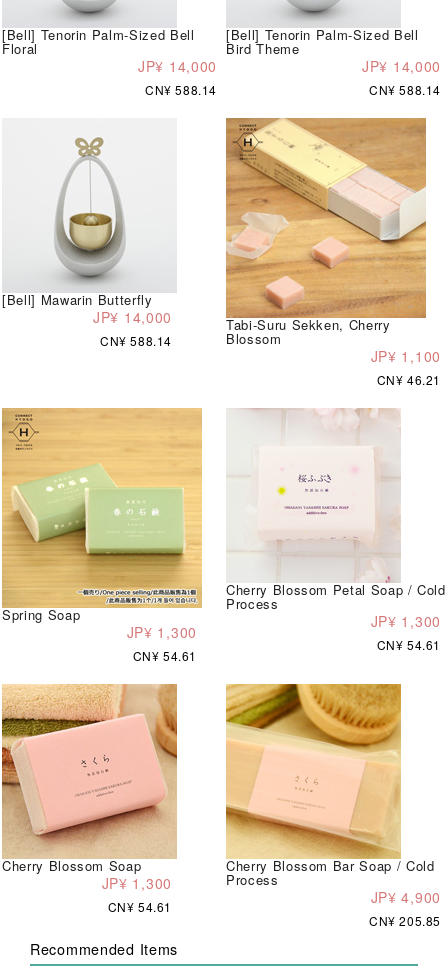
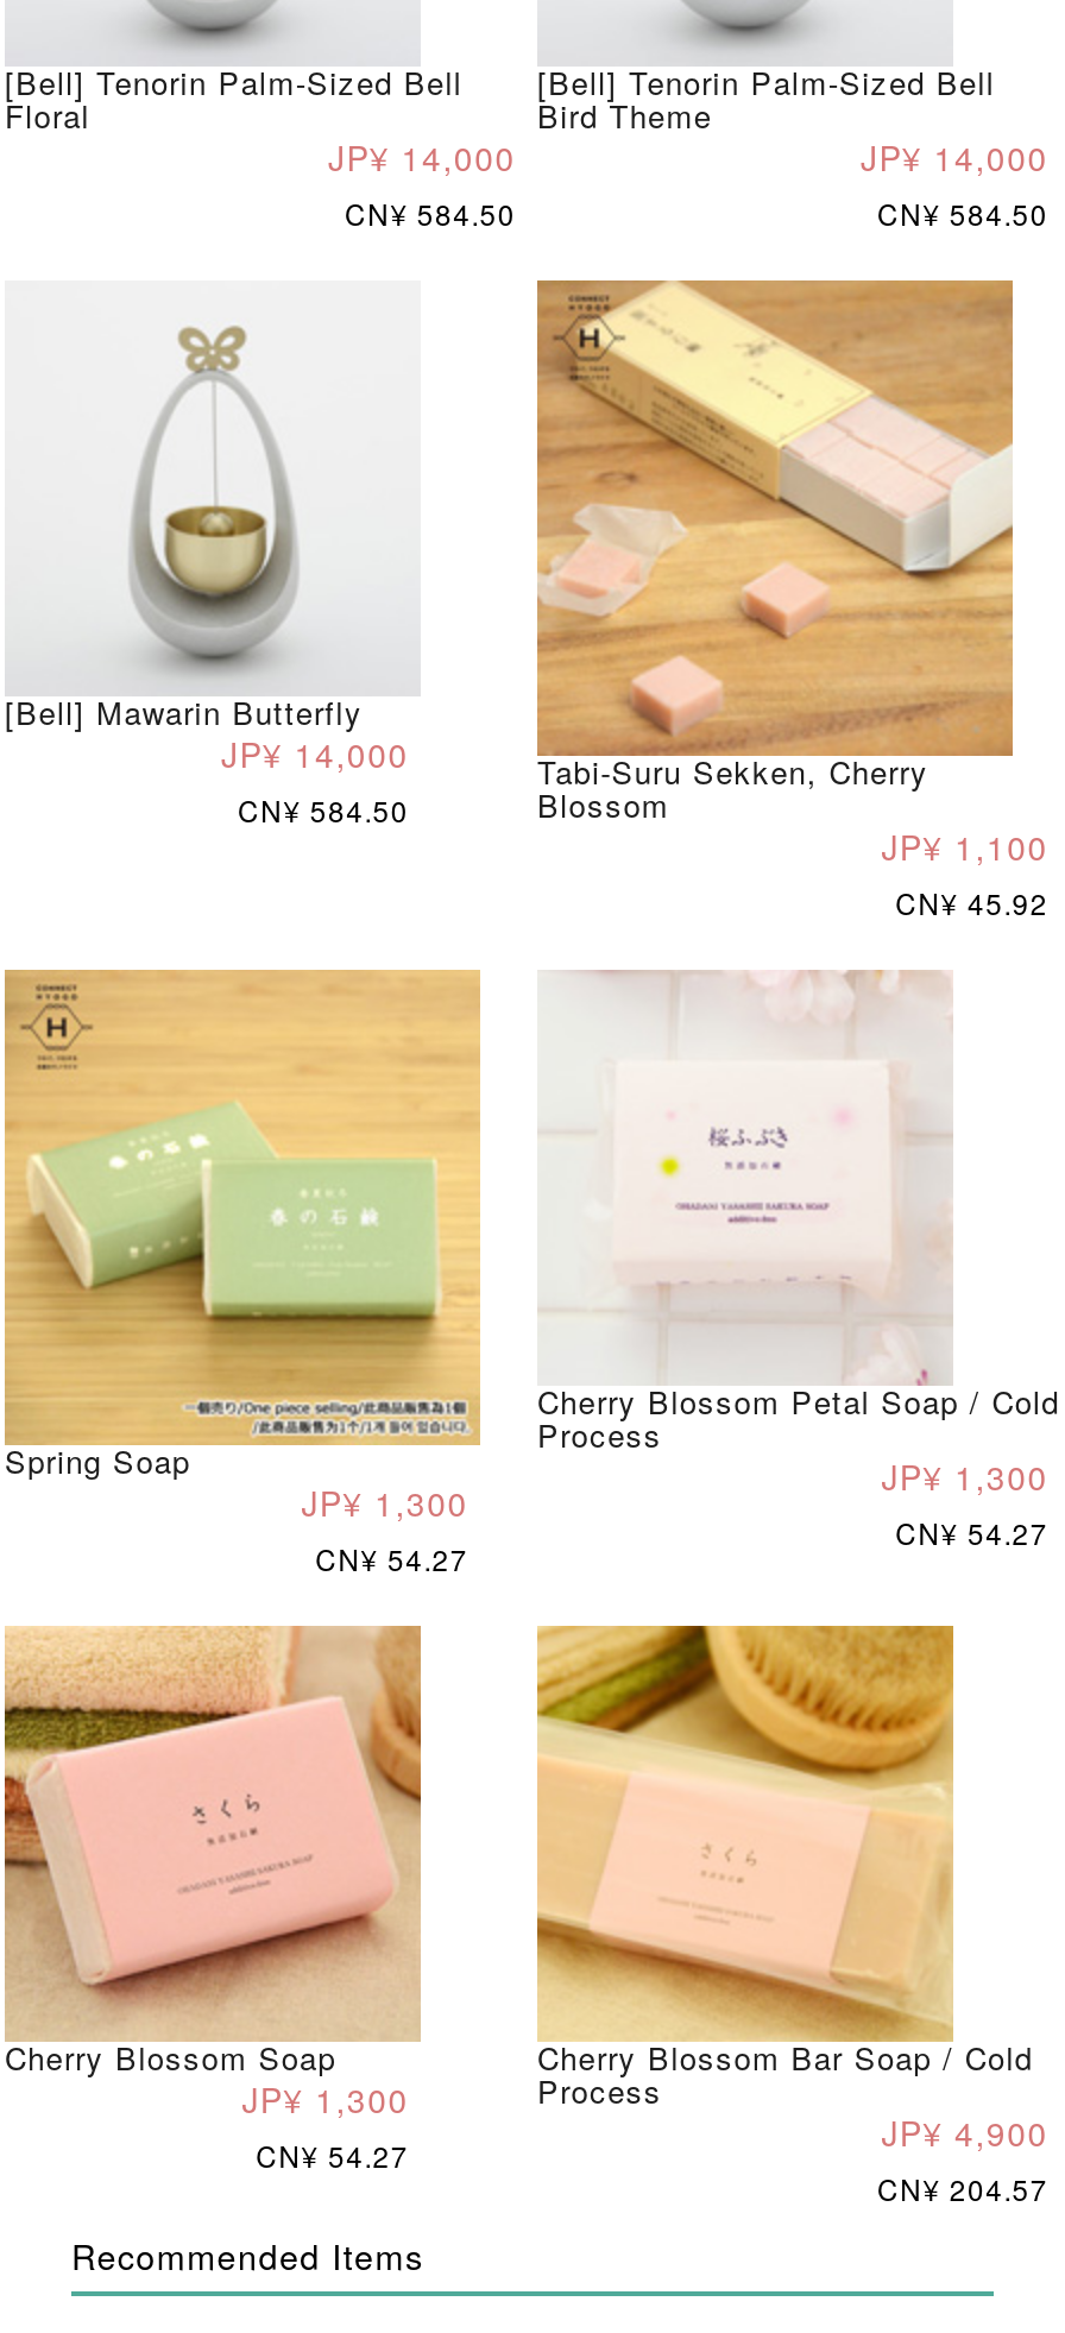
- CN¥ 588.14
+ CN¥ 584.50

- CN¥ 588.14
+ CN¥ 584.50

- CN¥ 588.14
+ CN¥ 584.50

- CN¥ 46.21
+ CN¥ 45.92

- CN¥ 54.61
+ CN¥ 54.27

- CN¥ 54.61
+ CN¥ 54.27

- CN¥ 54.61
+ CN¥ 54.27

- CN¥ 205.85
+ CN¥ 204.57
